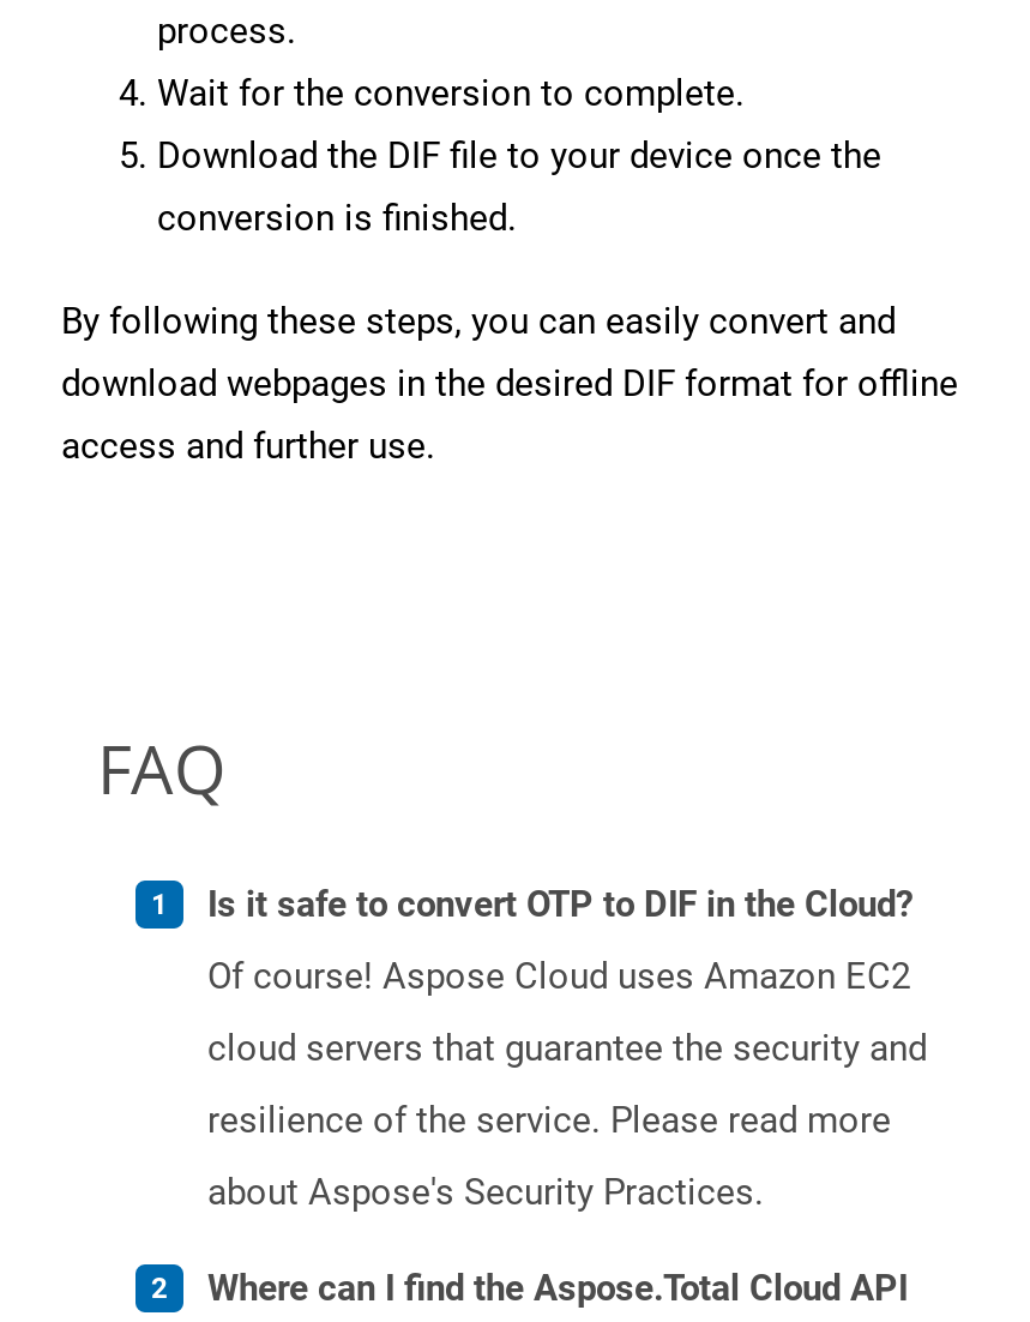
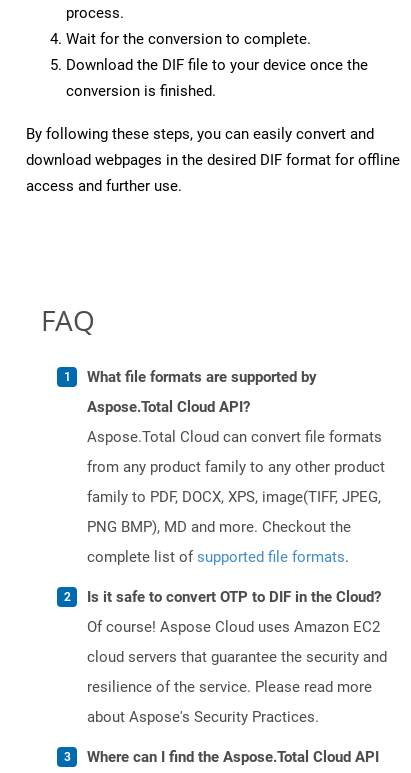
+ What file formats are supported by
+ Aspose.Total Cloud API?
+ Aspose.Total Cloud can convert file formats
+ from any product family to any other product
+ family to PDF, DOCX, XPS, image(TIFF, JPEG,
+ PNG BMP), MD and more. Checkout the
+ complete list of supported file formats.
